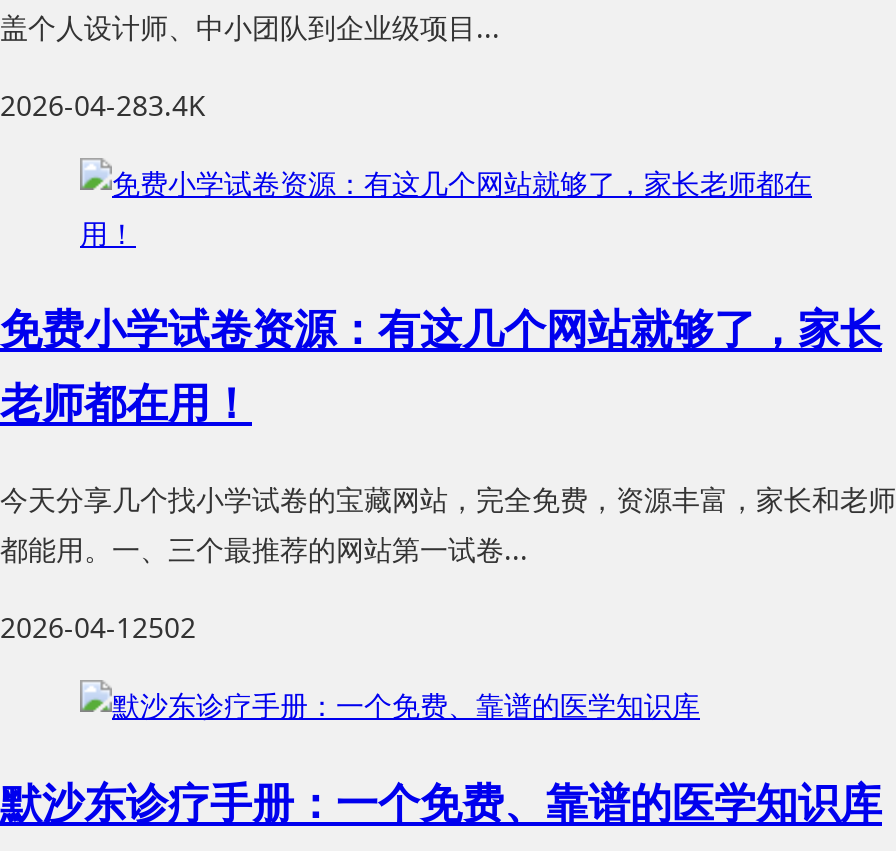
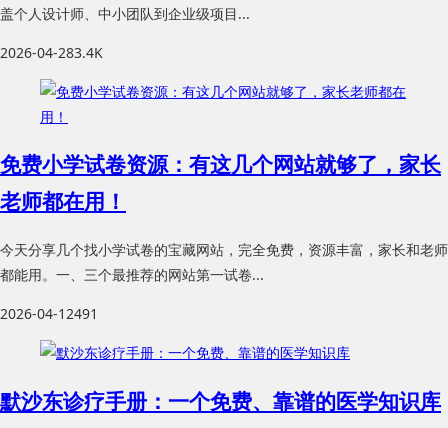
- 2026-04-12502
+ 2026-04-12491
